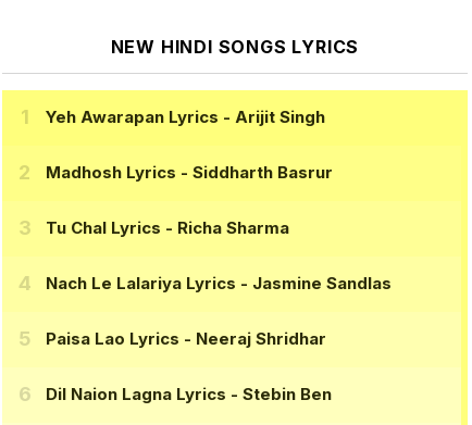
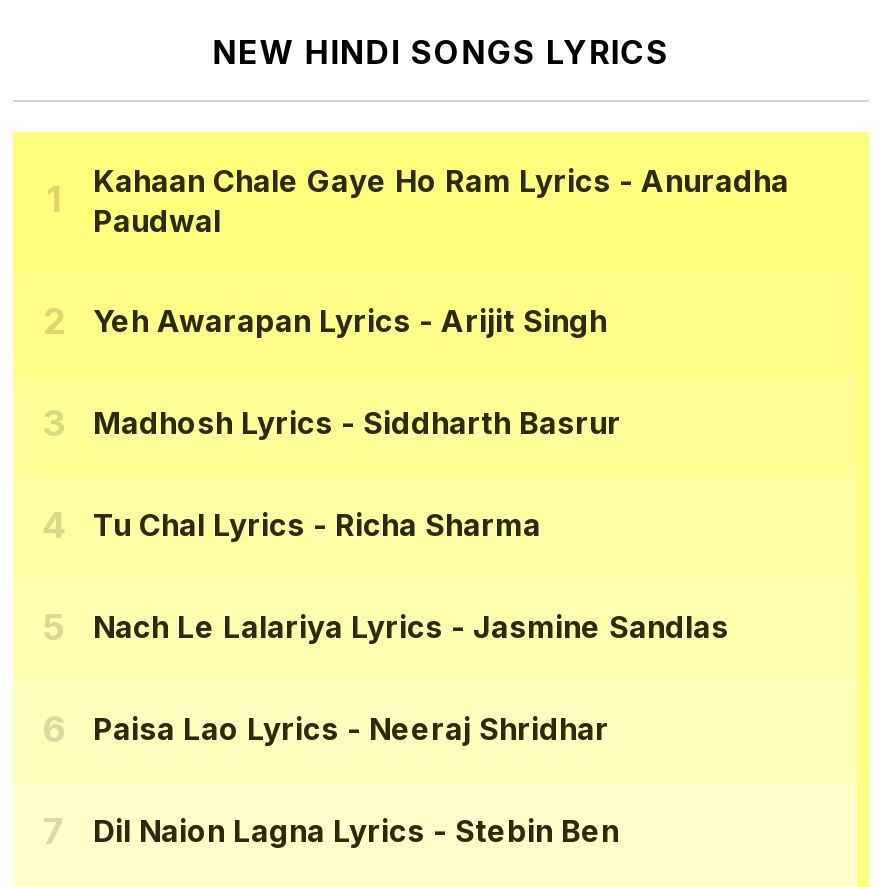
+ Kahaan Chale Gaye Ho Ram Lyrics - Anuradha
+ Paudwal
